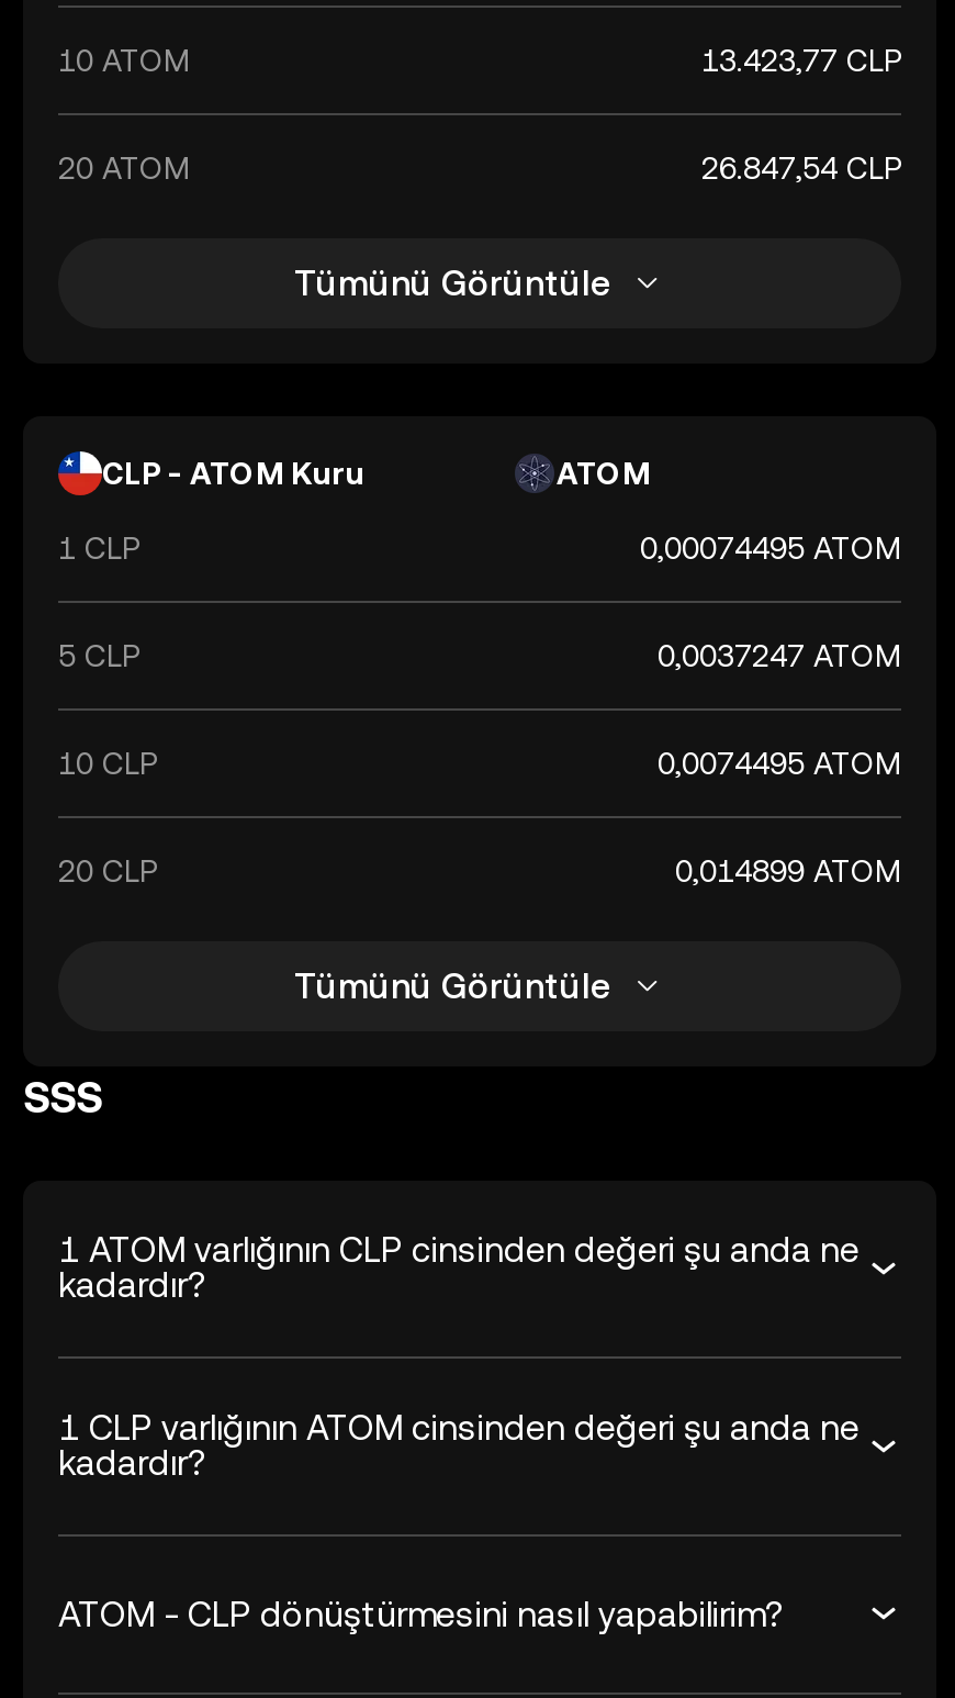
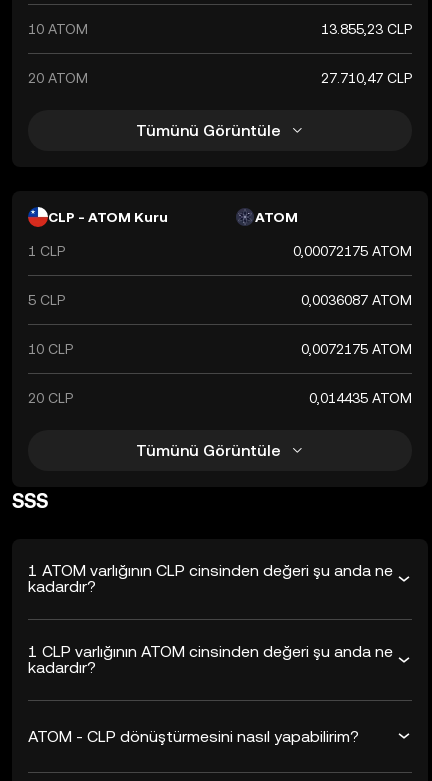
- 13.423,77 CLP
+ 13.855,23 CLP

- 26.847,54 CLP
+ 27.710,47 CLP

- 0,00074495 ATOM
+ 0,00072175 ATOM

- 0,0037247 ATOM
+ 0,0036087 ATOM

- 0,0074495 ATOM
+ 0,0072175 ATOM

- 0,014899 ATOM
+ 0,014435 ATOM
